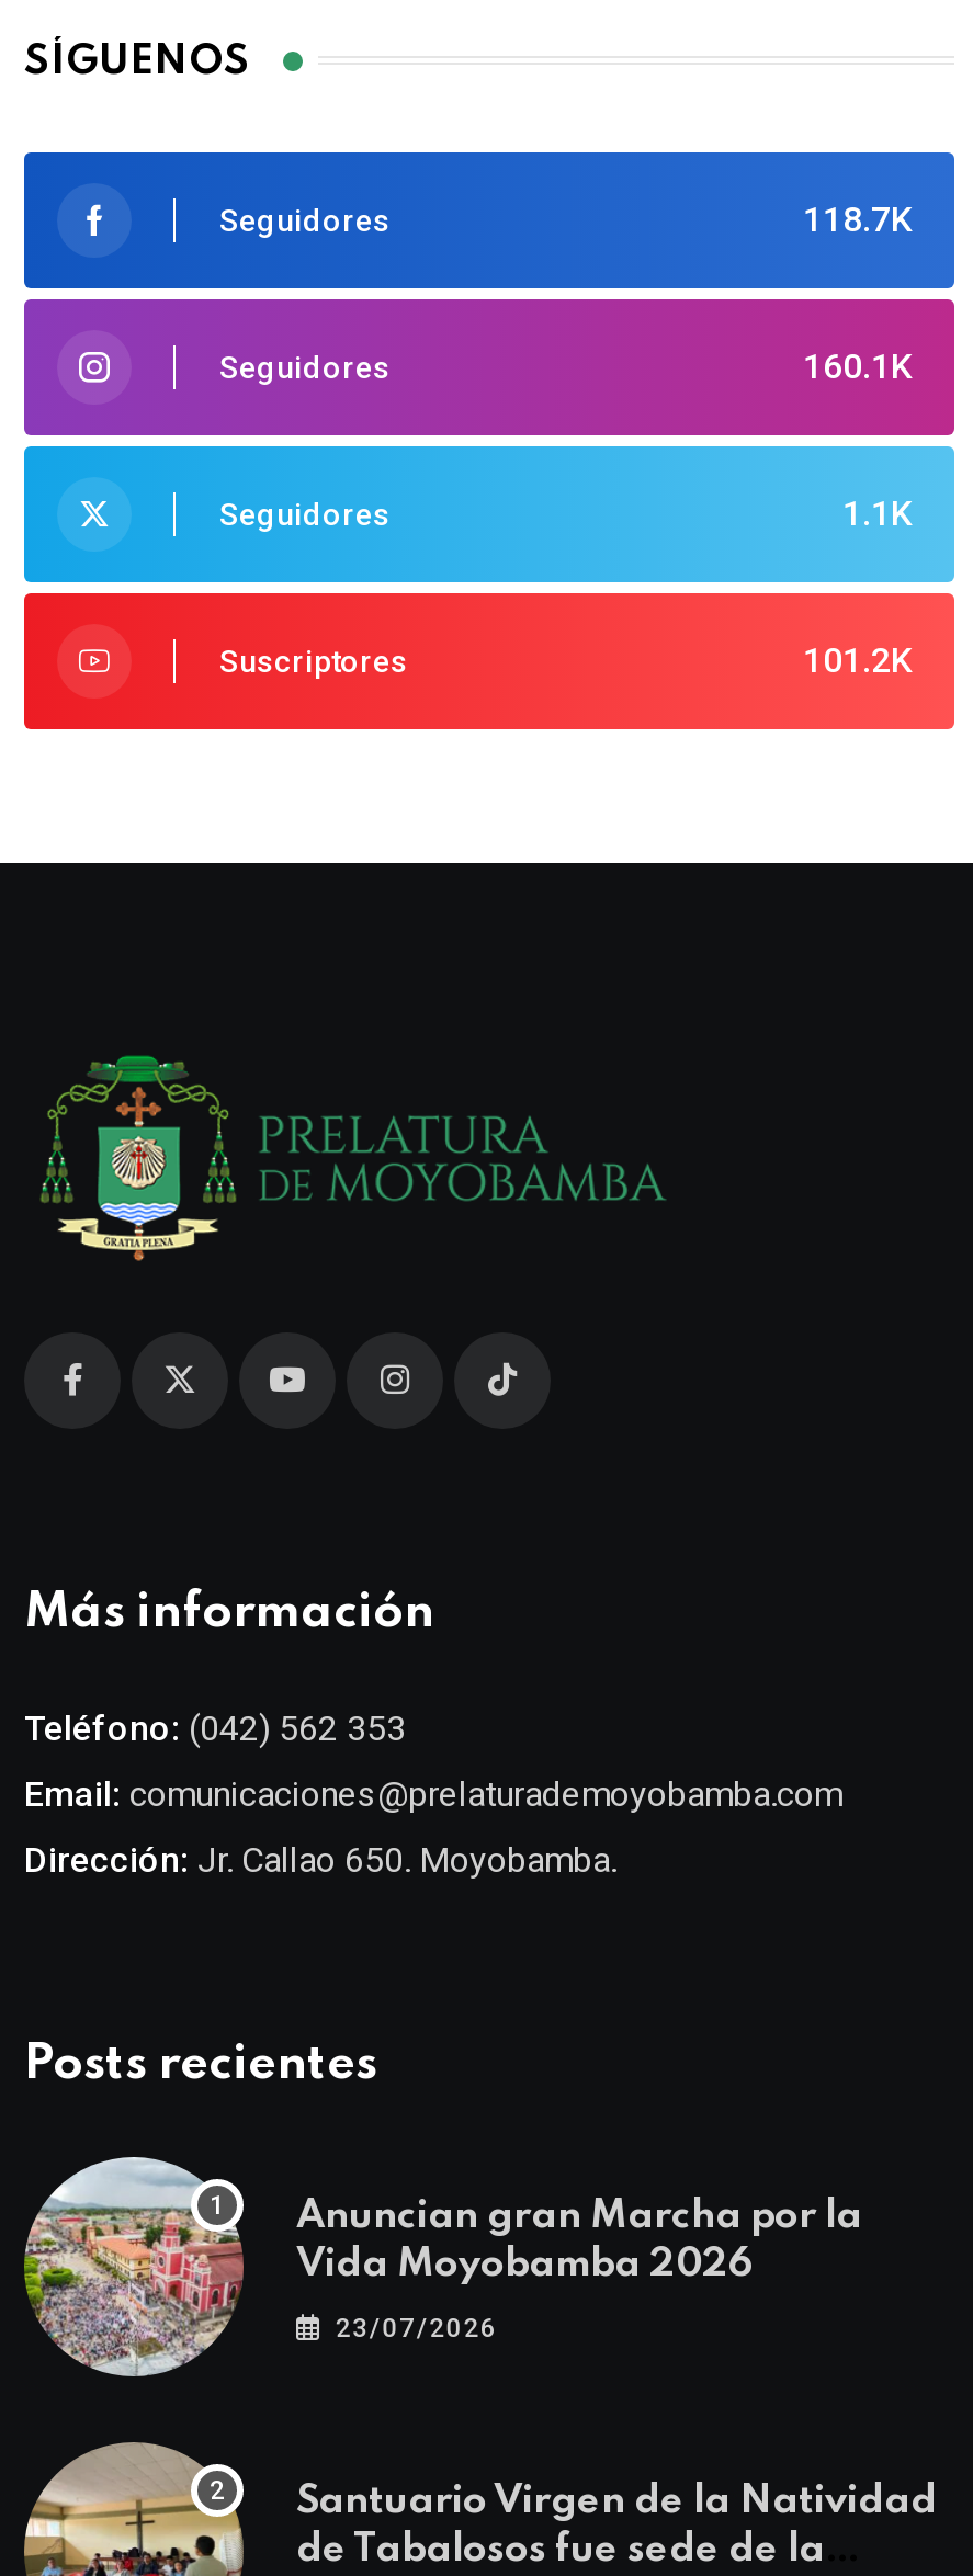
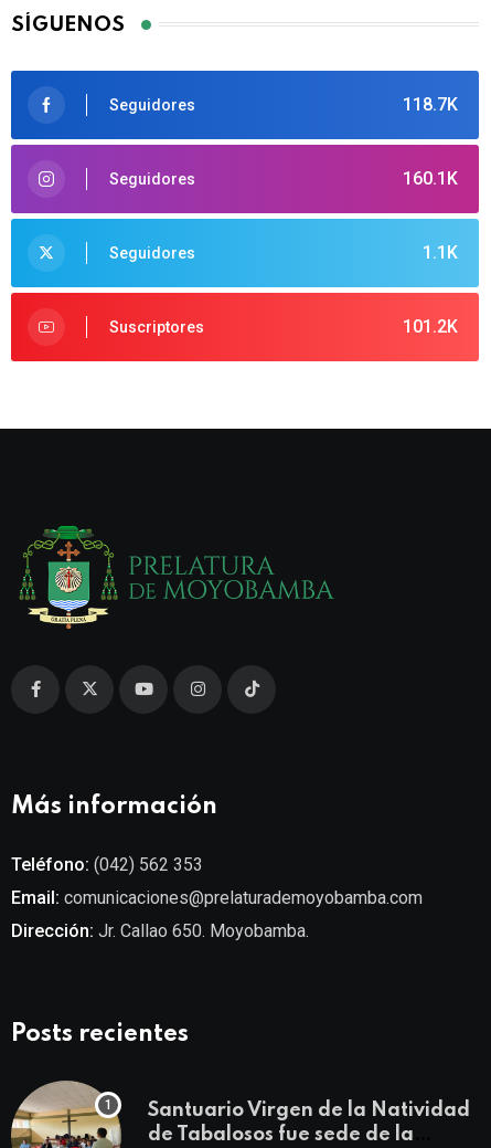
- [image]
- Anuncian gran Marcha por la
- Vida Moyobamba 2026
- 23/07/2026
